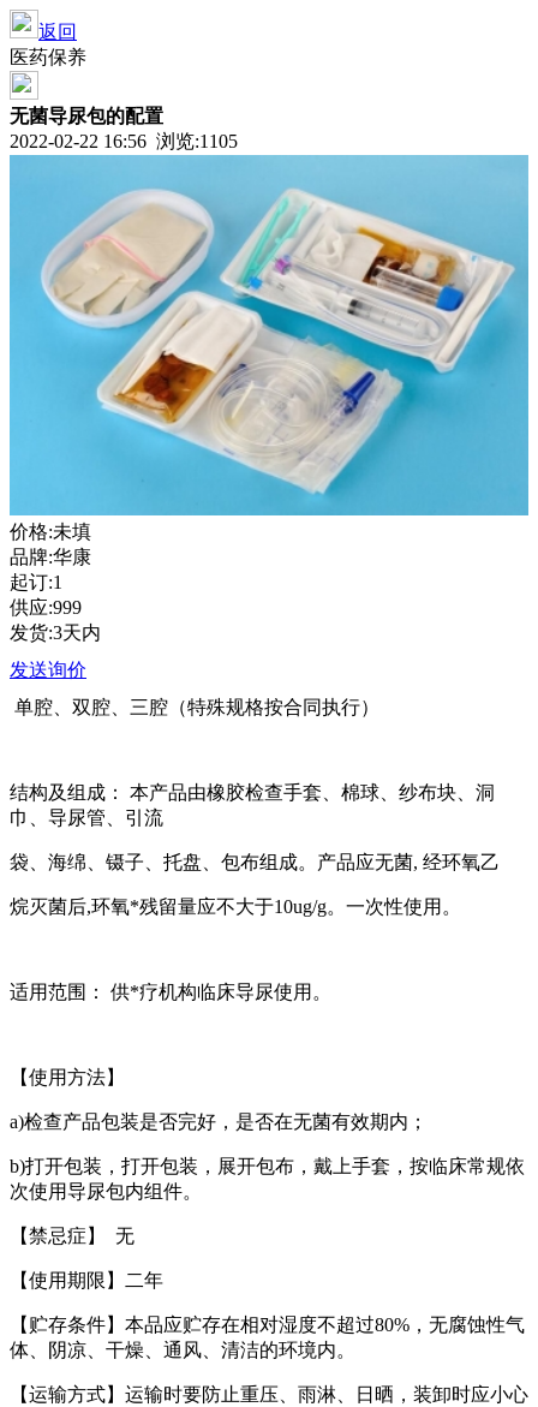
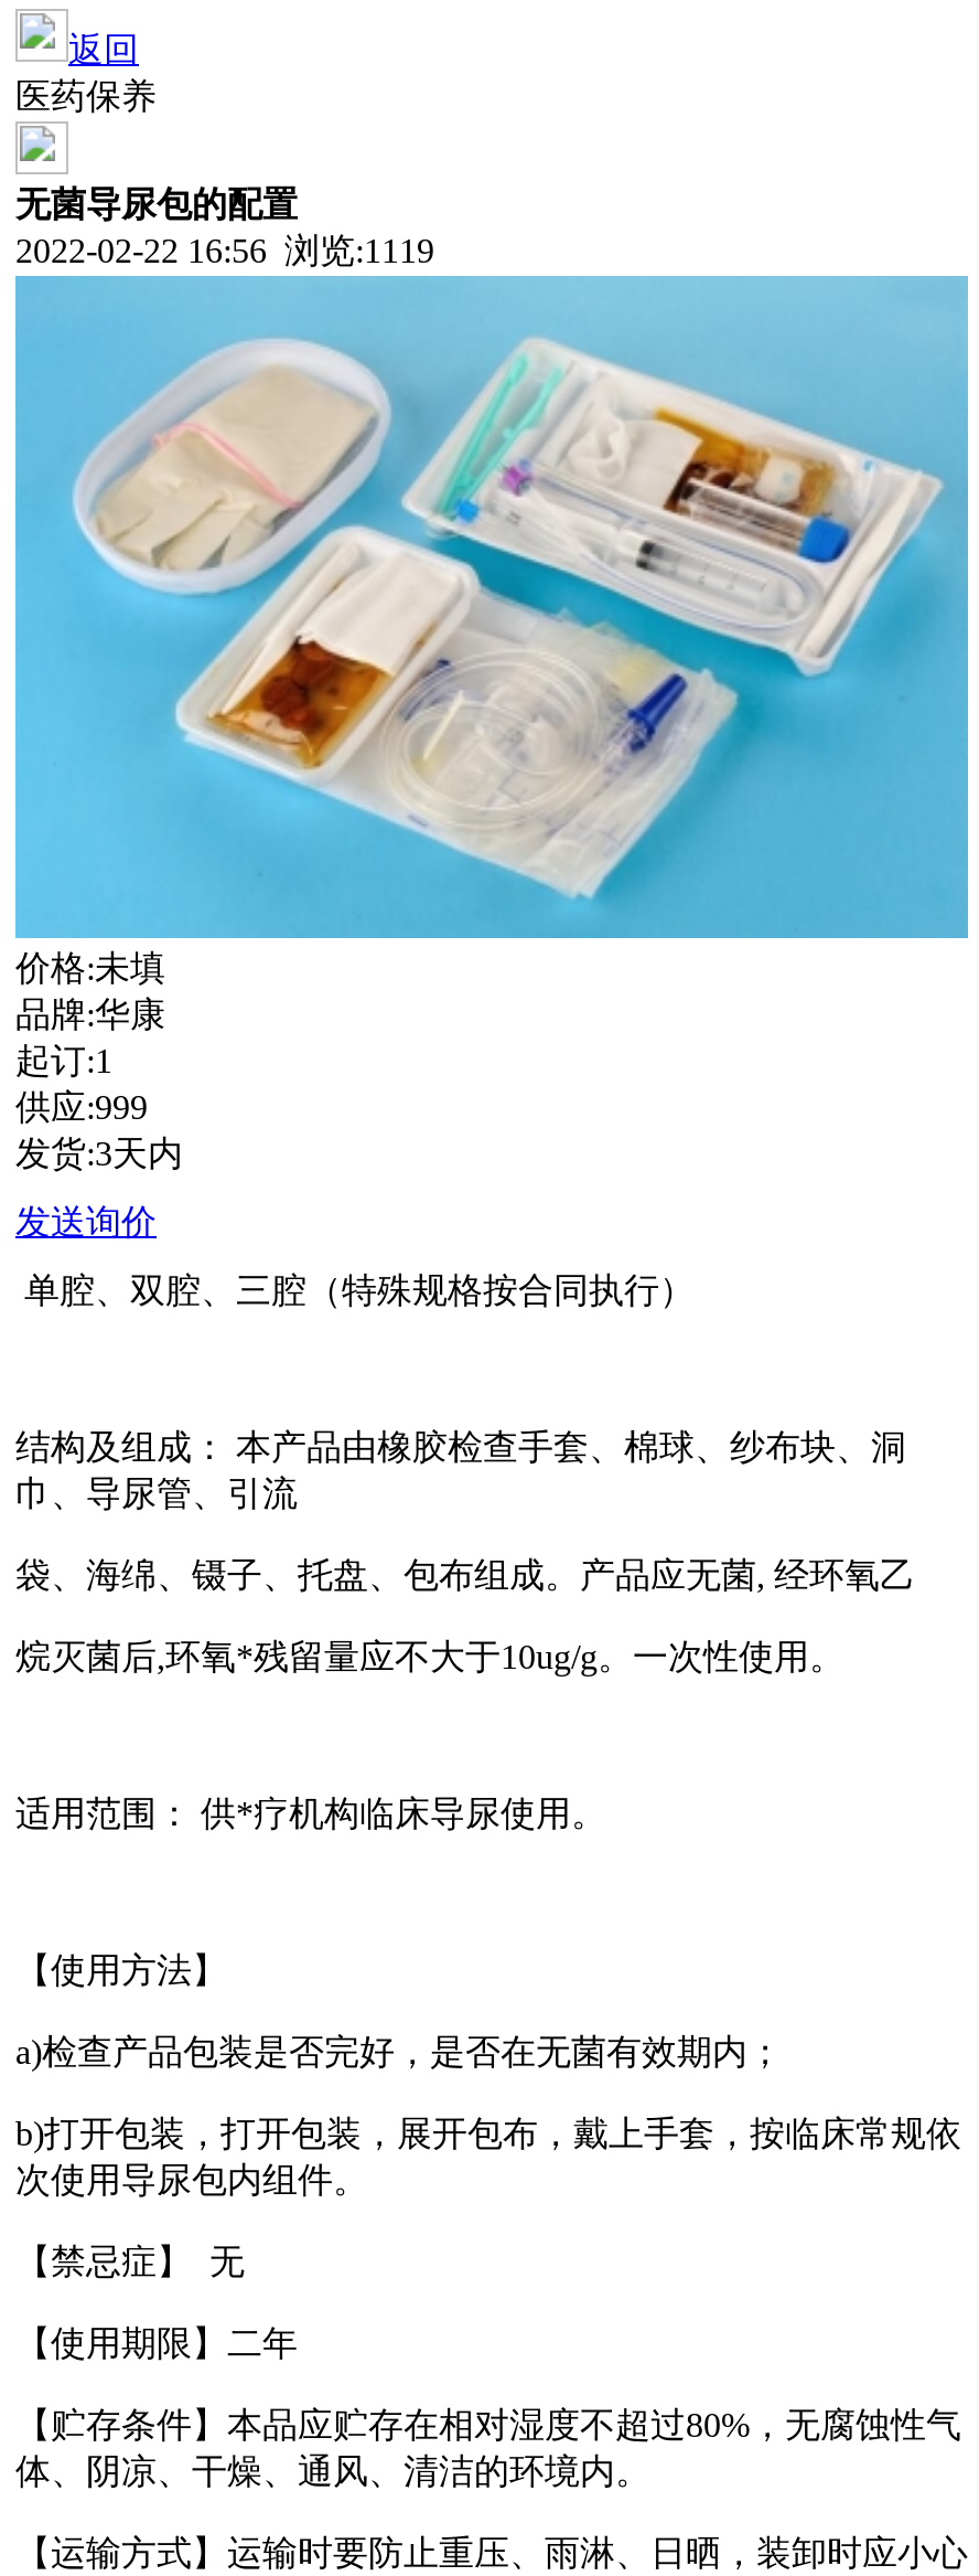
- 2022-02-22 16:56 浏览:1105
+ 2022-02-22 16:56 浏览:1119
